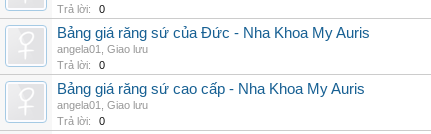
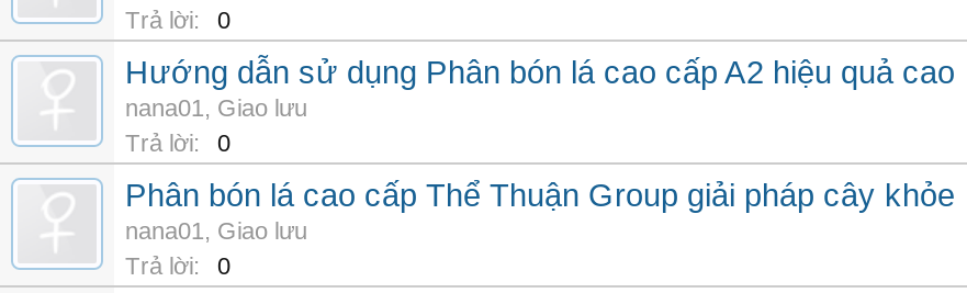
- Bảng giá răng sứ của Đức - Nha Khoa My Auris
- angela01, Giao lưu
+ Hướng dẫn sử dụng Phân bón lá cao cấp A2 hiệu quả cao
+ nana01, Giao lưu

- Bảng giá răng sứ cao cấp - Nha Khoa My Auris
- angela01, Giao lưu
+ Phân bón lá cao cấp Thể Thuận Group giải pháp cây khỏe
+ nana01, Giao lưu
